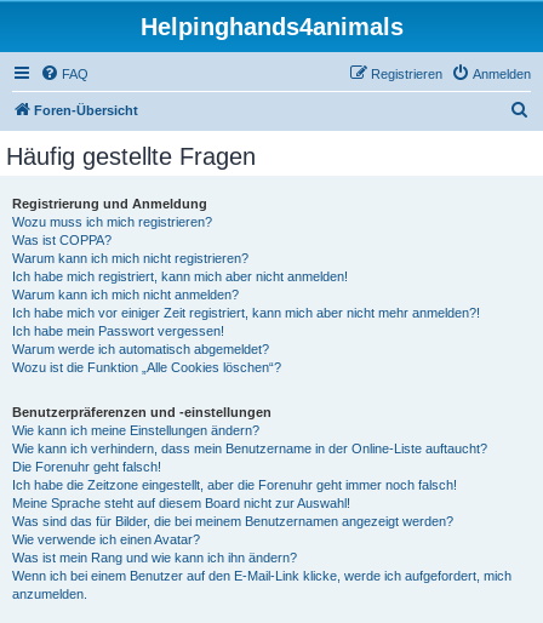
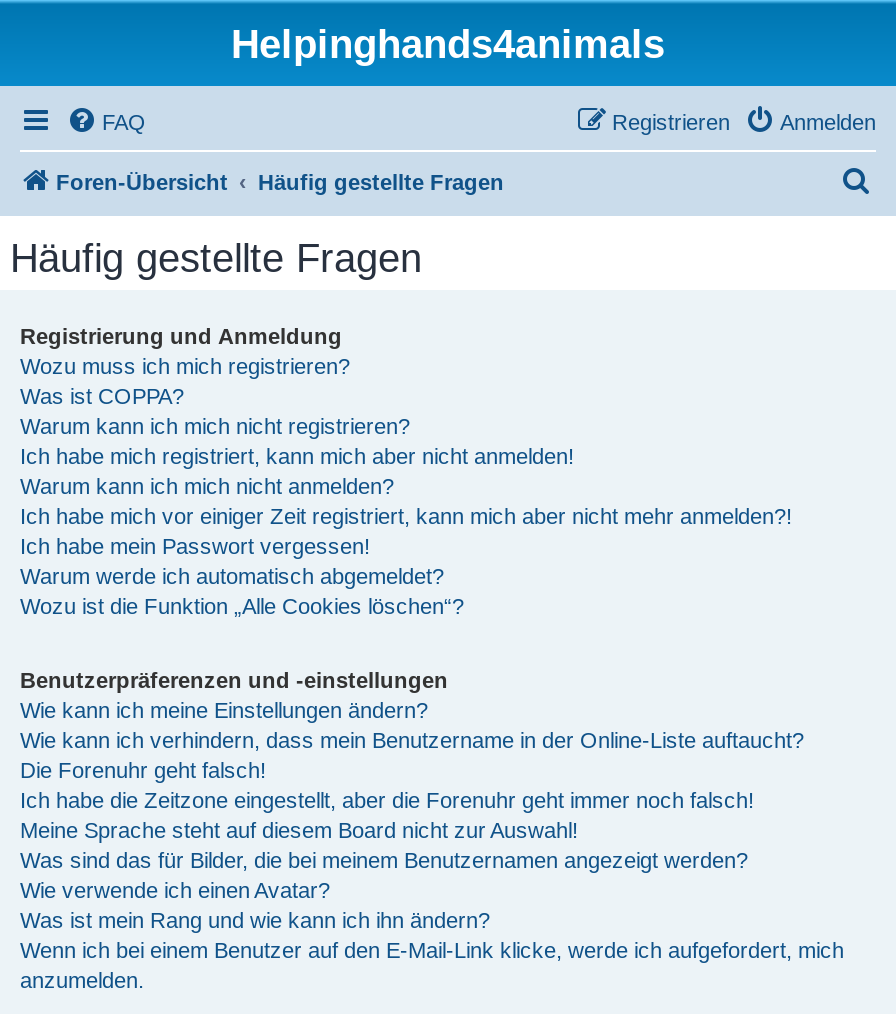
+ Häufig gestellte Fragen
